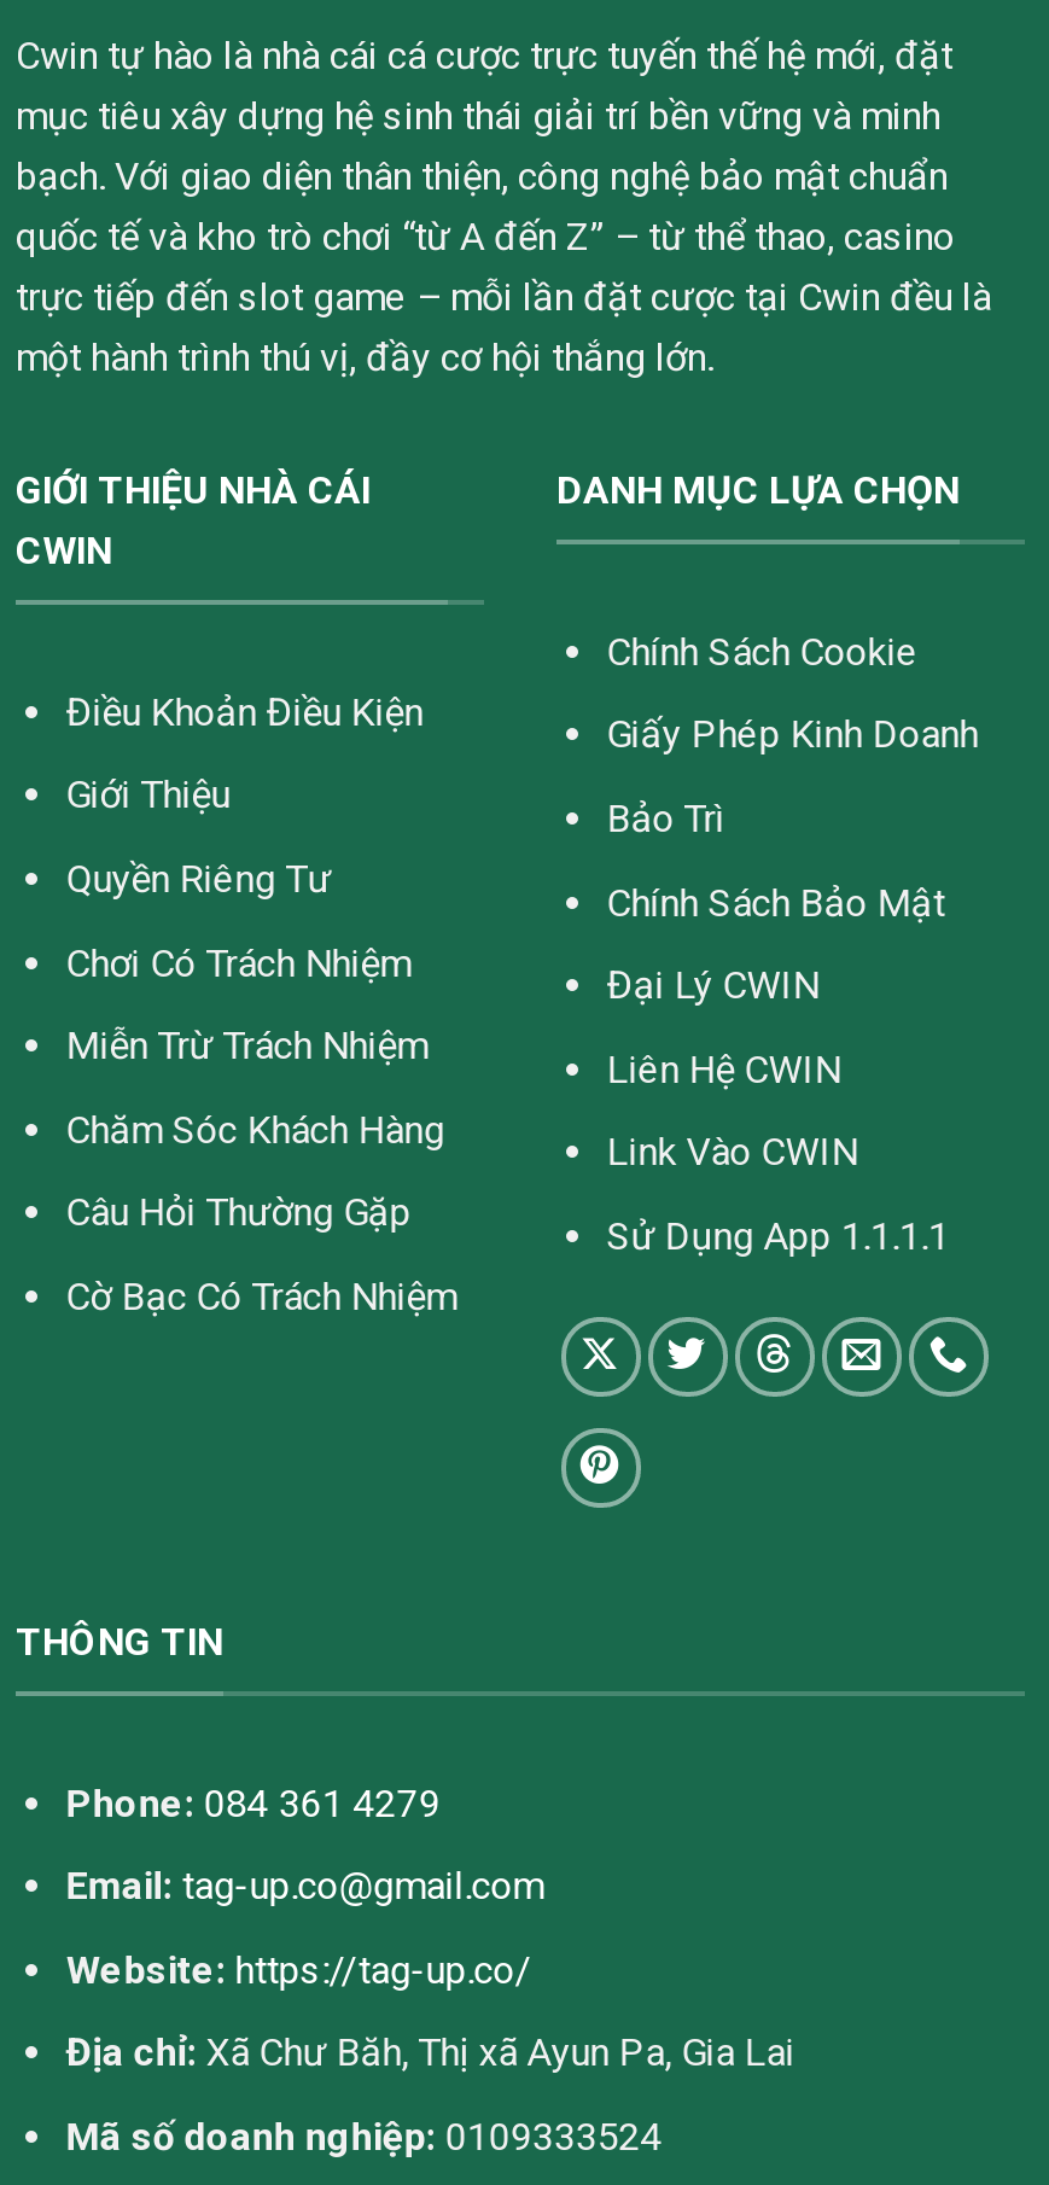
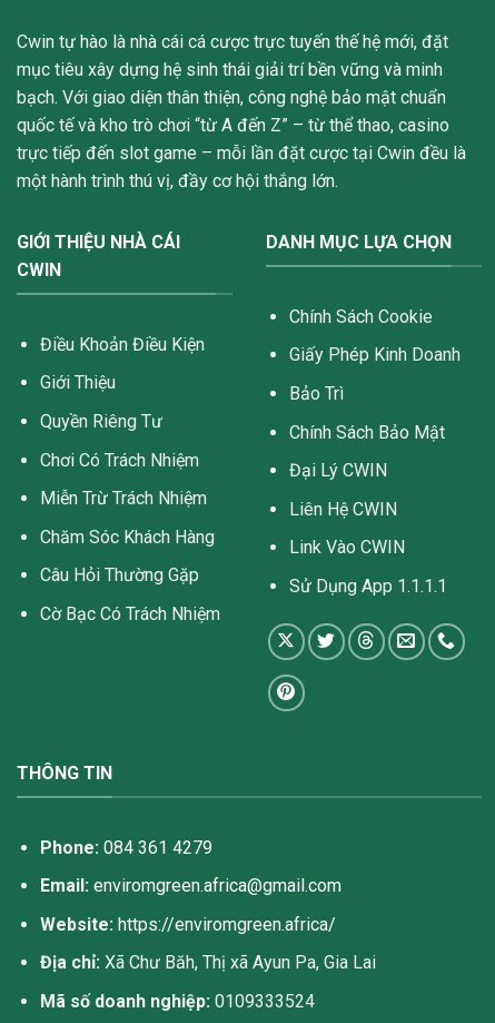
- Email: tag-up.co@gmail.com
+ Email: enviromgreen.africa@gmail.com

- Website: https://tag-up.co/
+ Website: https://enviromgreen.africa/
